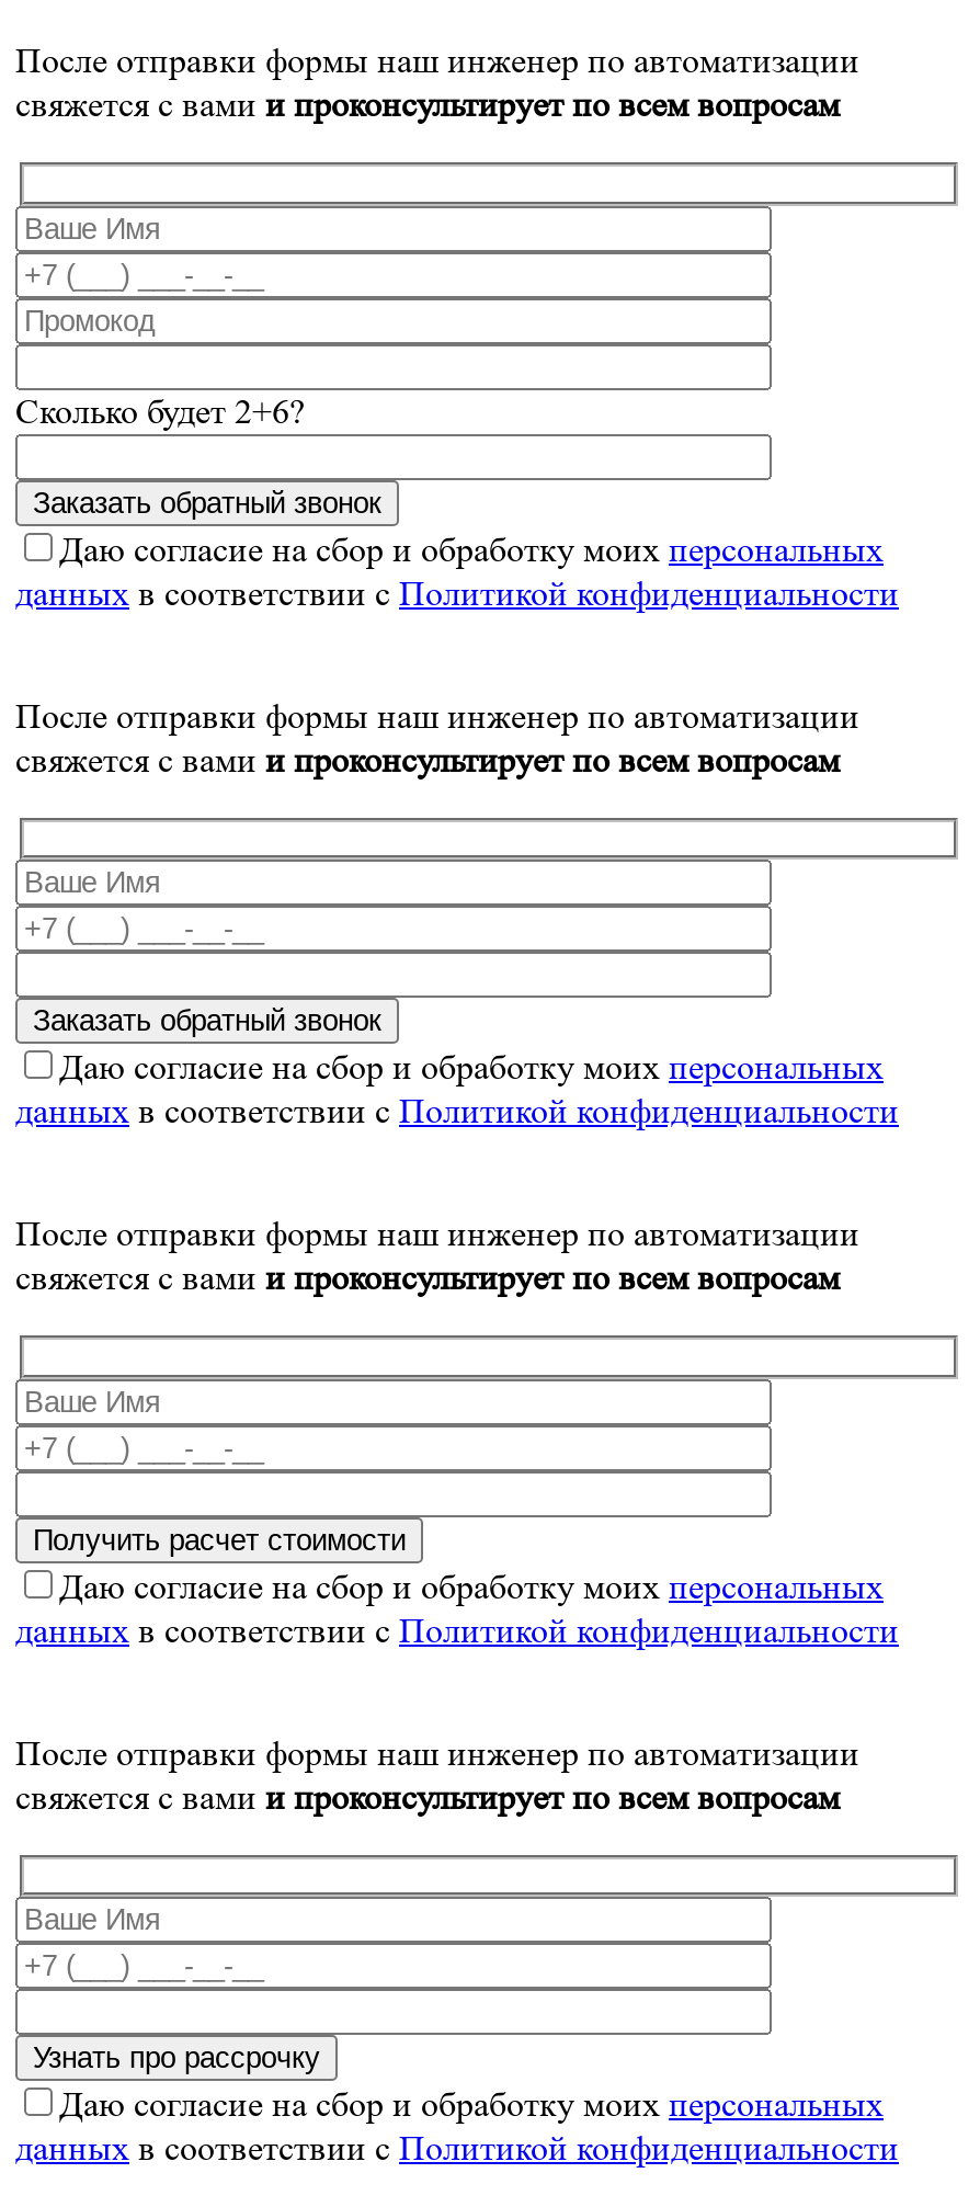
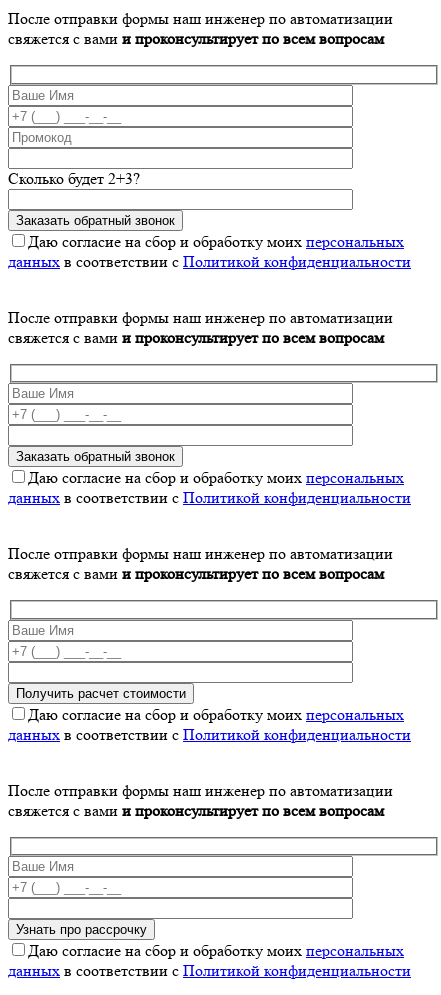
- Сколько будет 2+6?
+ Сколько будет 2+3?
